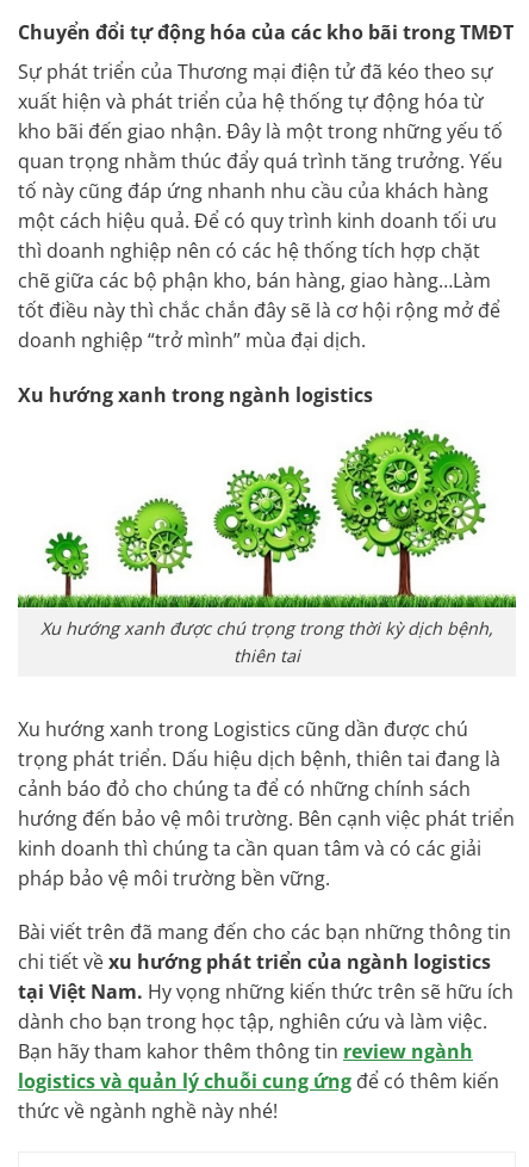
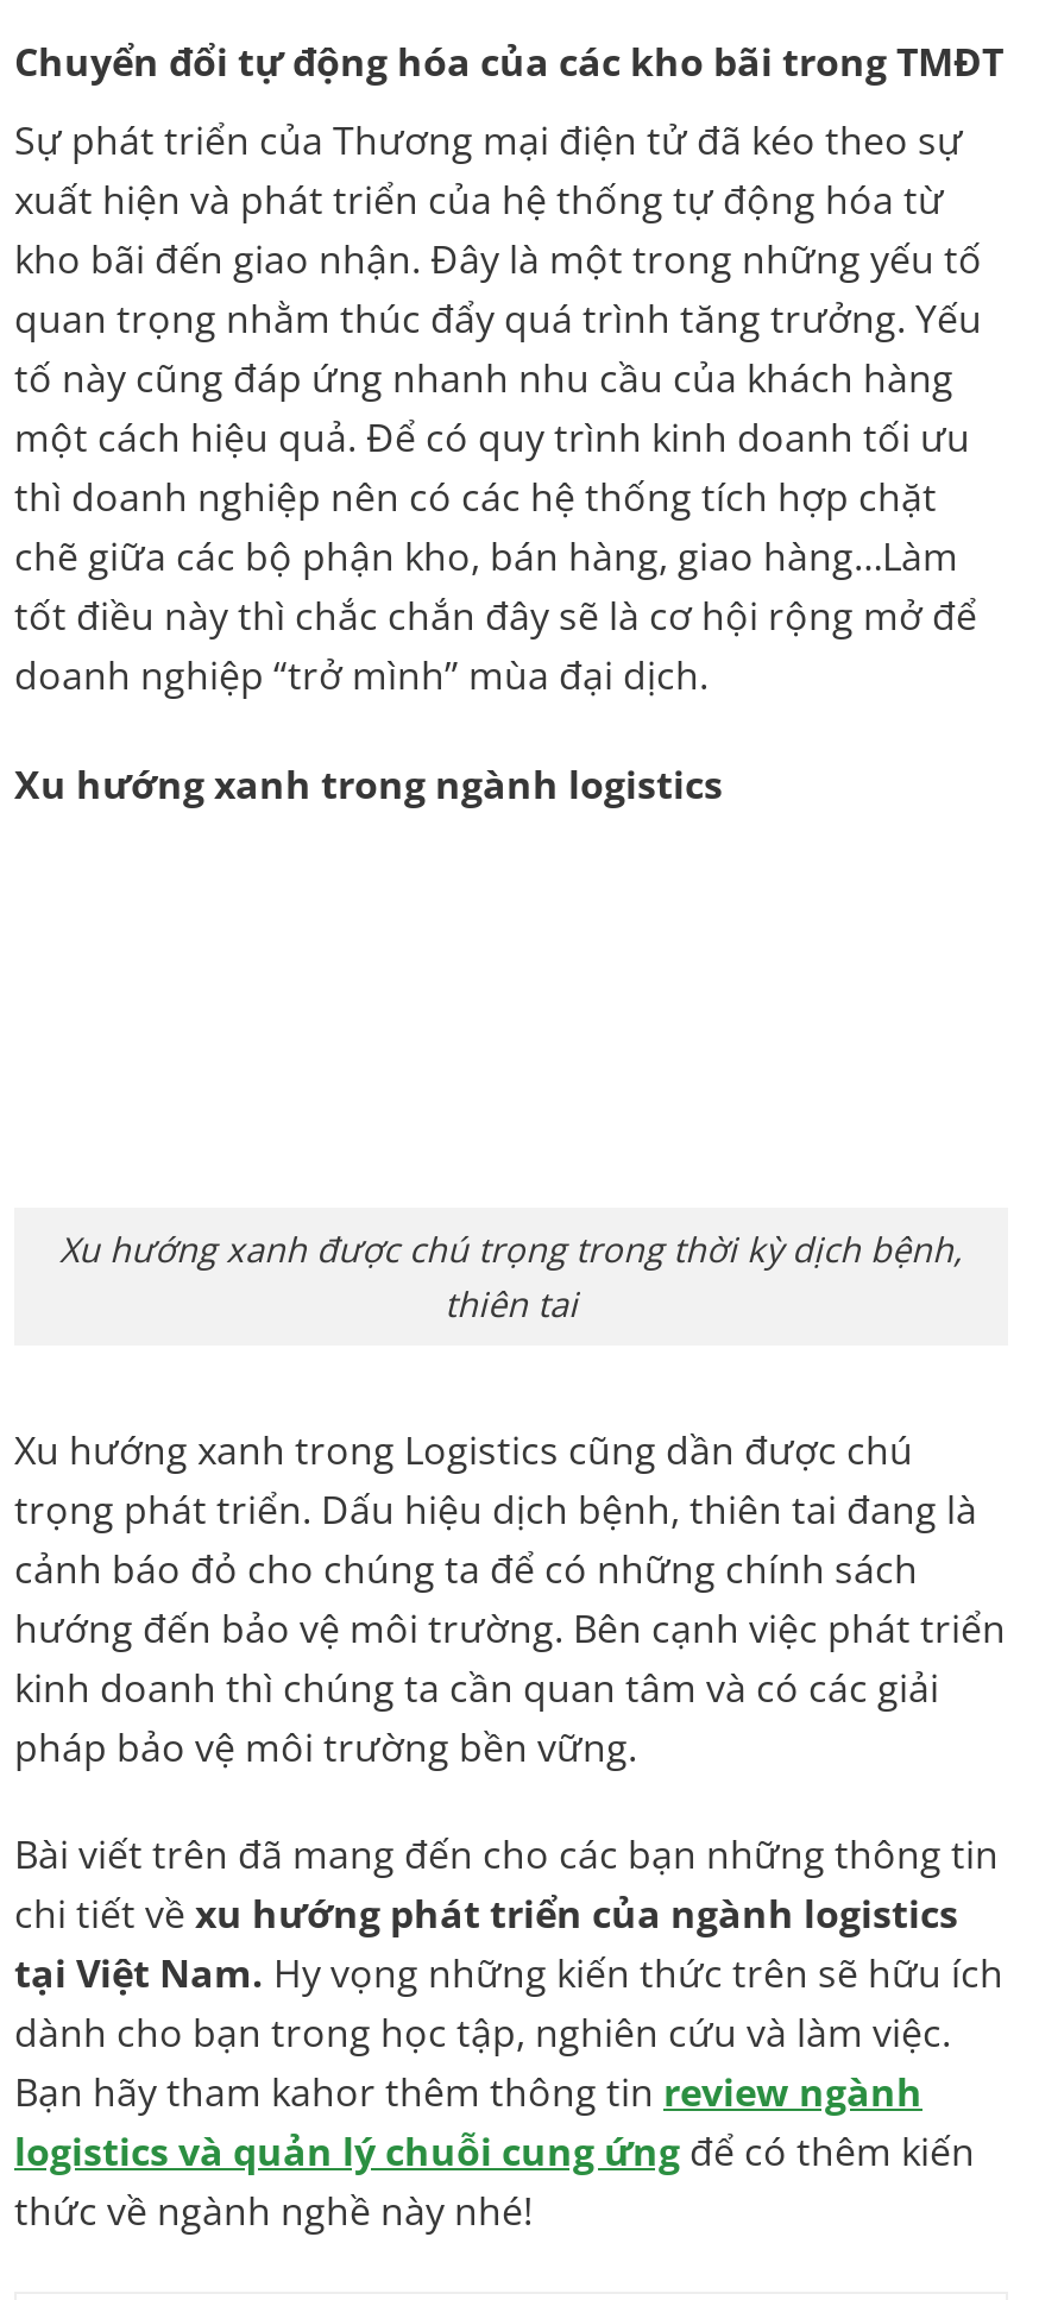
- [image]
